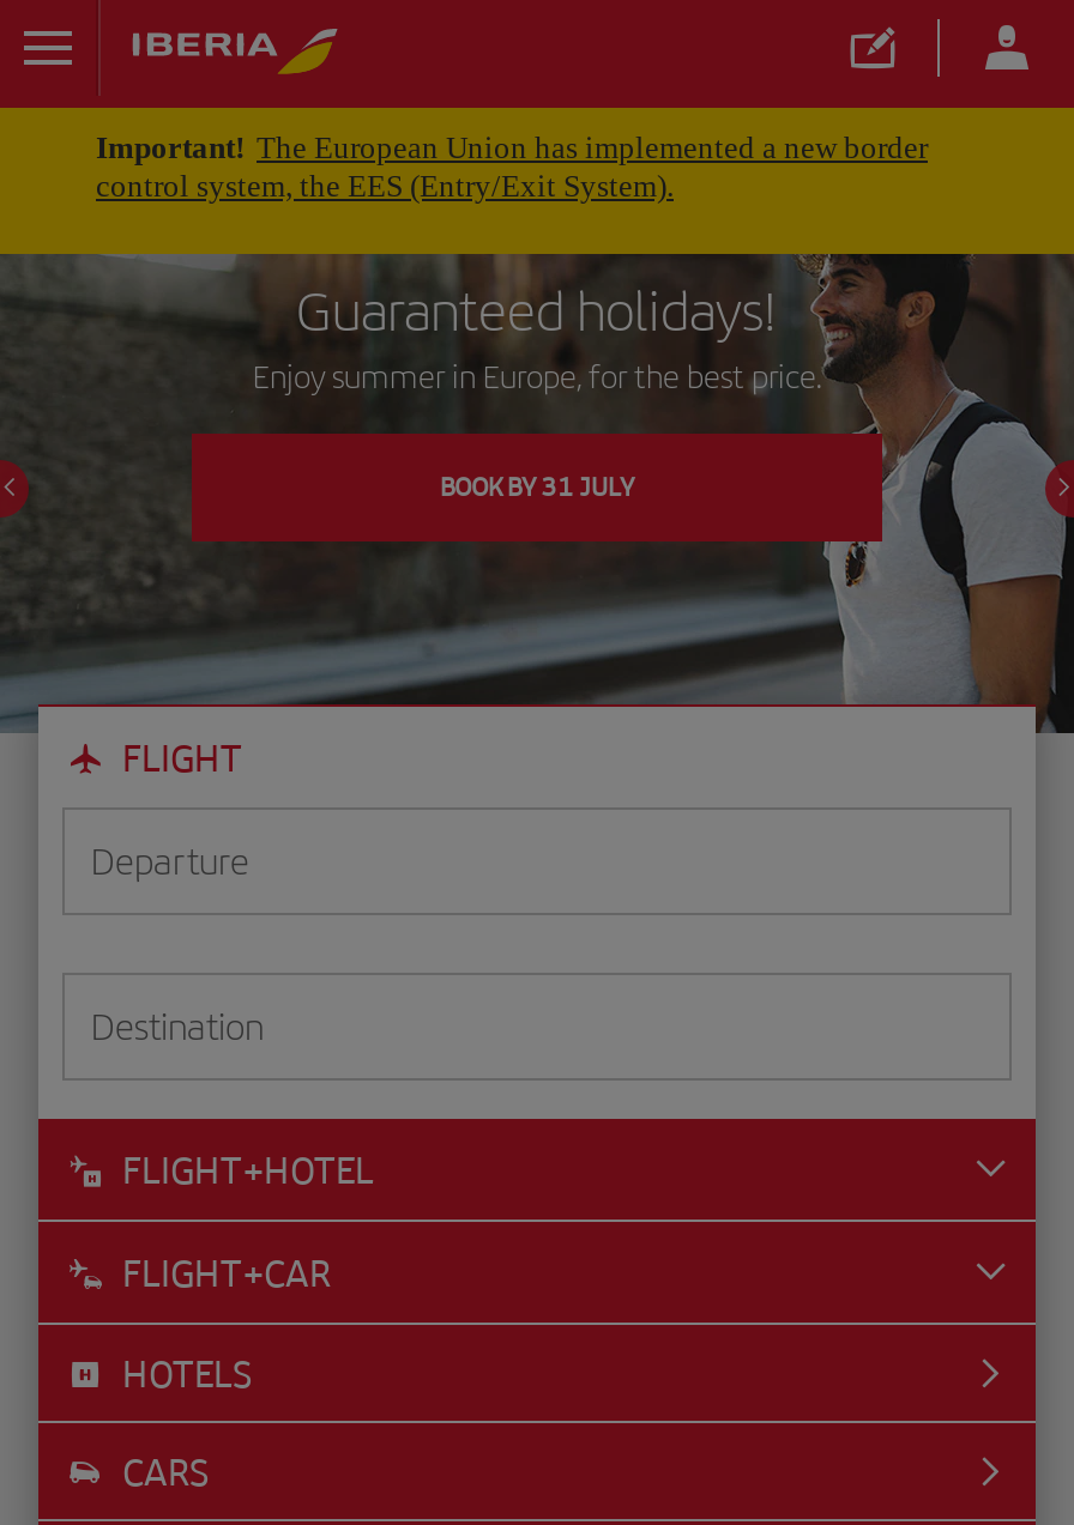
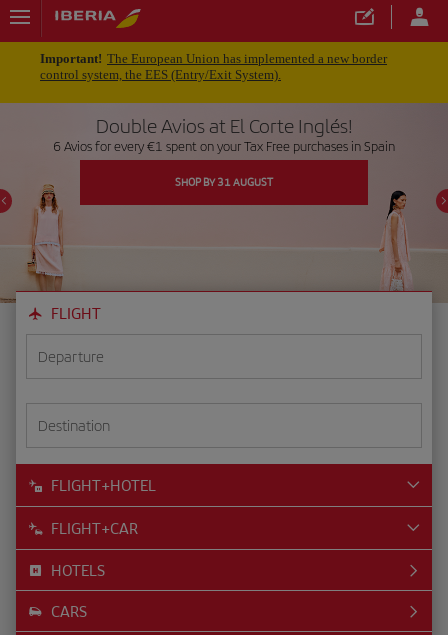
- [image]
- Guaranteed holidays!
- Enjoy summer in Europe, for the best price.
+ [image]
+ Double Avios at El Corte Inglés!
+ 6 Avios for every €1 spent on your Tax Free purchases in Spain

- BOOK BY 31 JULY
+ SHOP BY 31 AUGUST
